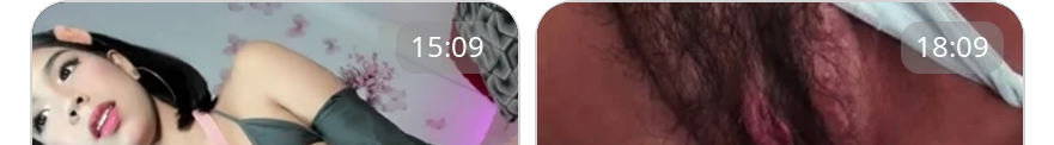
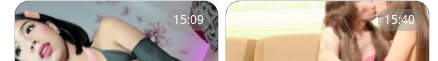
- 18:09
+ 15:40
